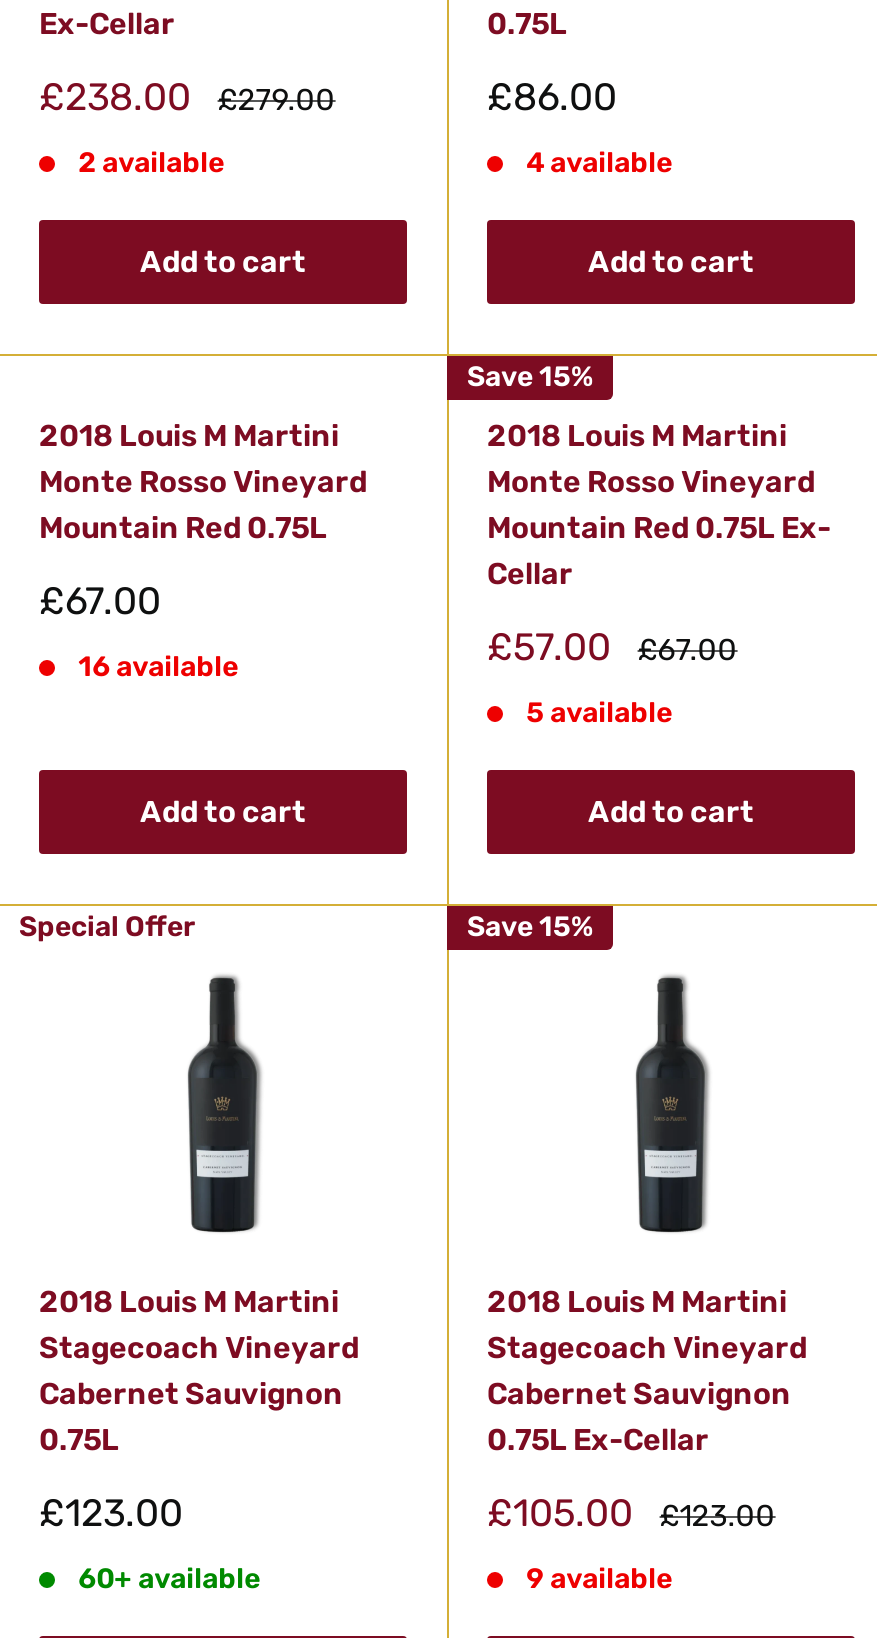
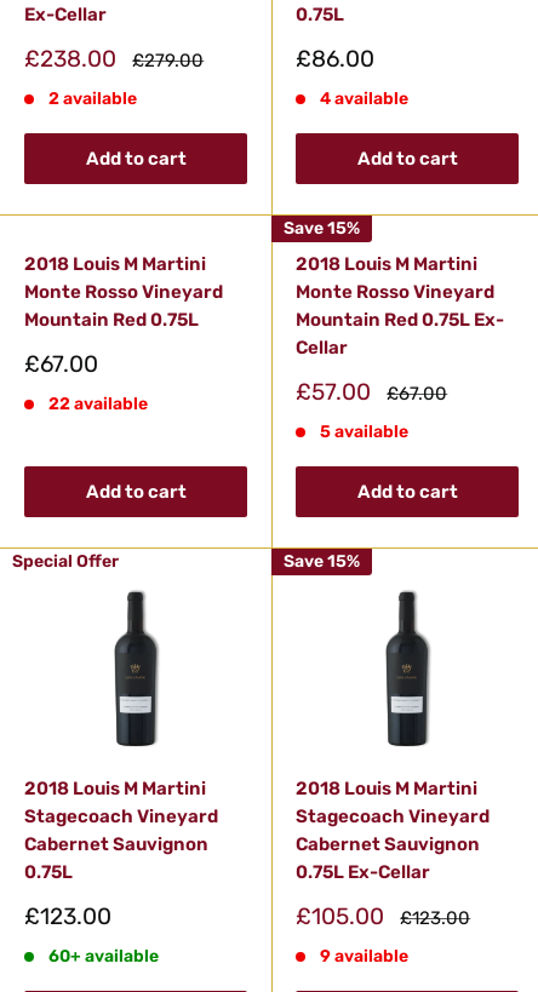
- 16 available
+ 22 available
